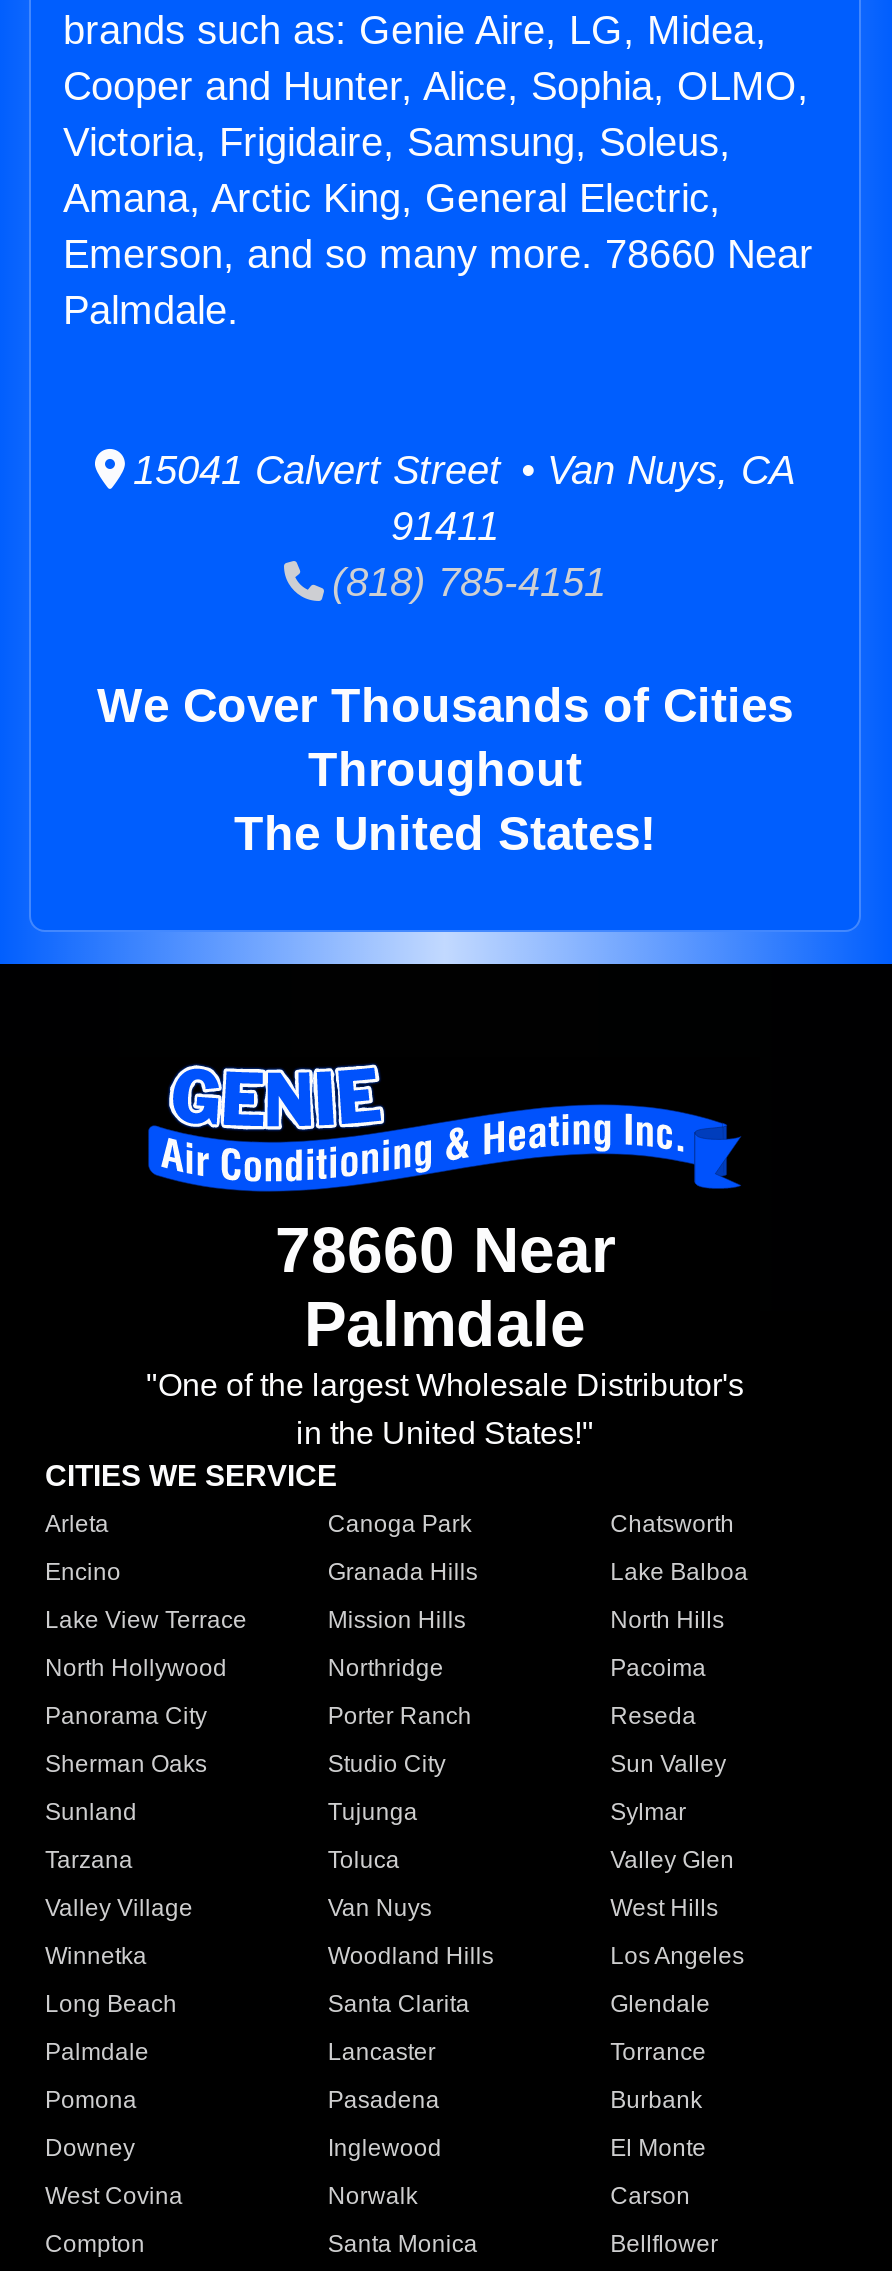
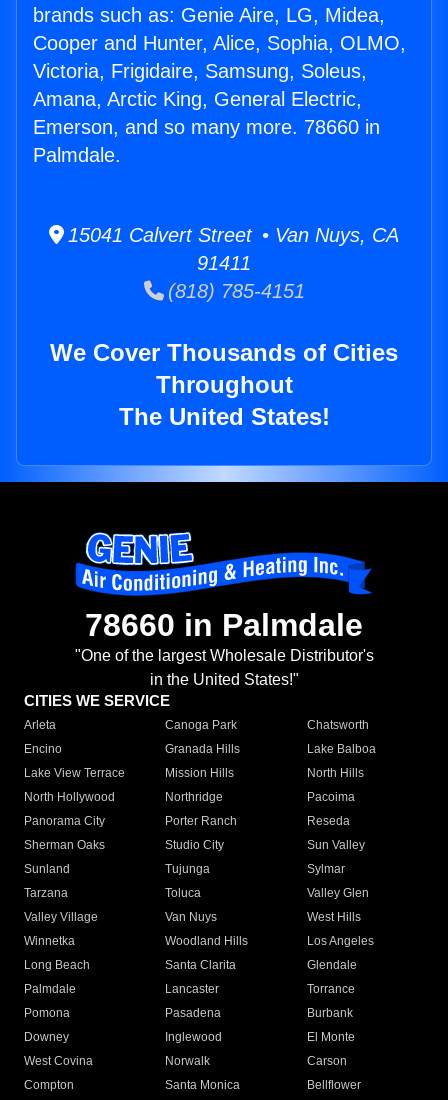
- Emerson, and so many more. 78660 Near
+ Emerson, and so many more. 78660 in

- 78660 Near
- Palmdale
+ 78660 in Palmdale
